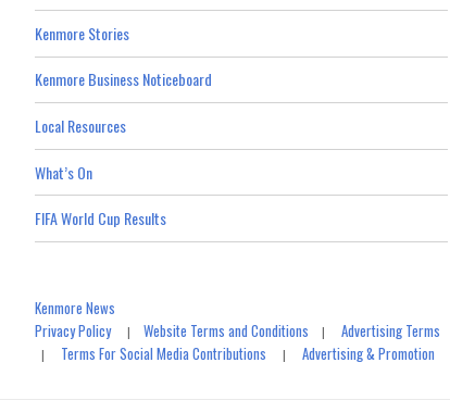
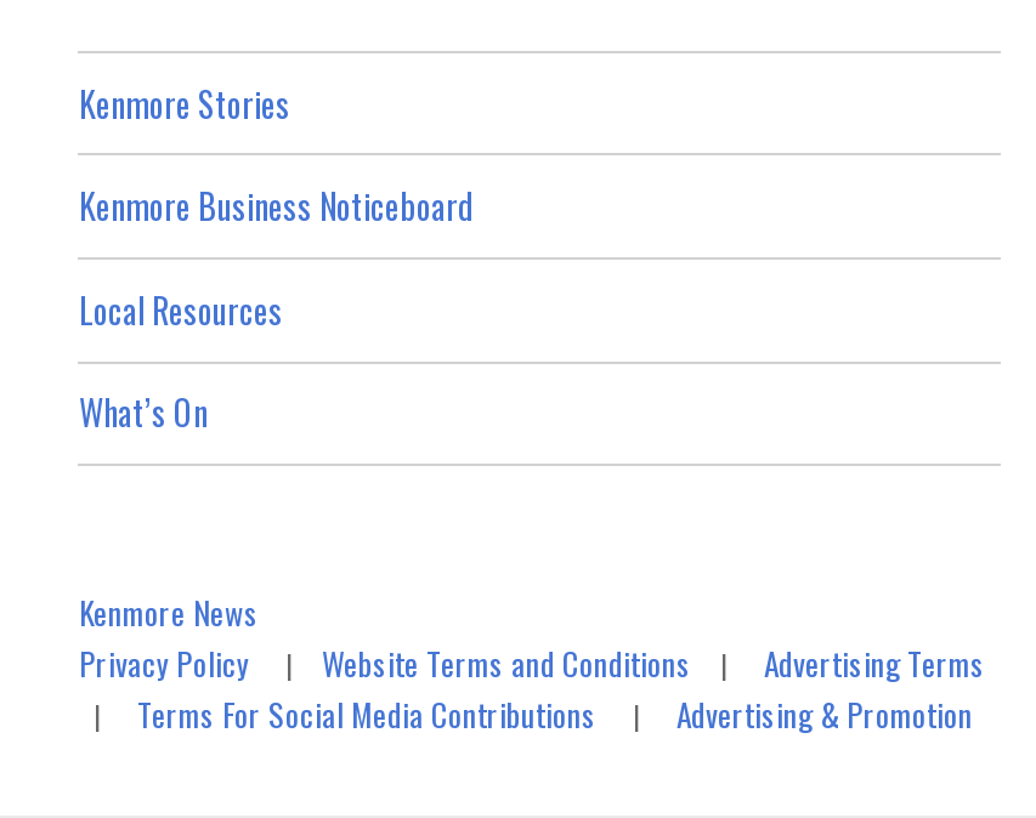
- FIFA World Cup Results
